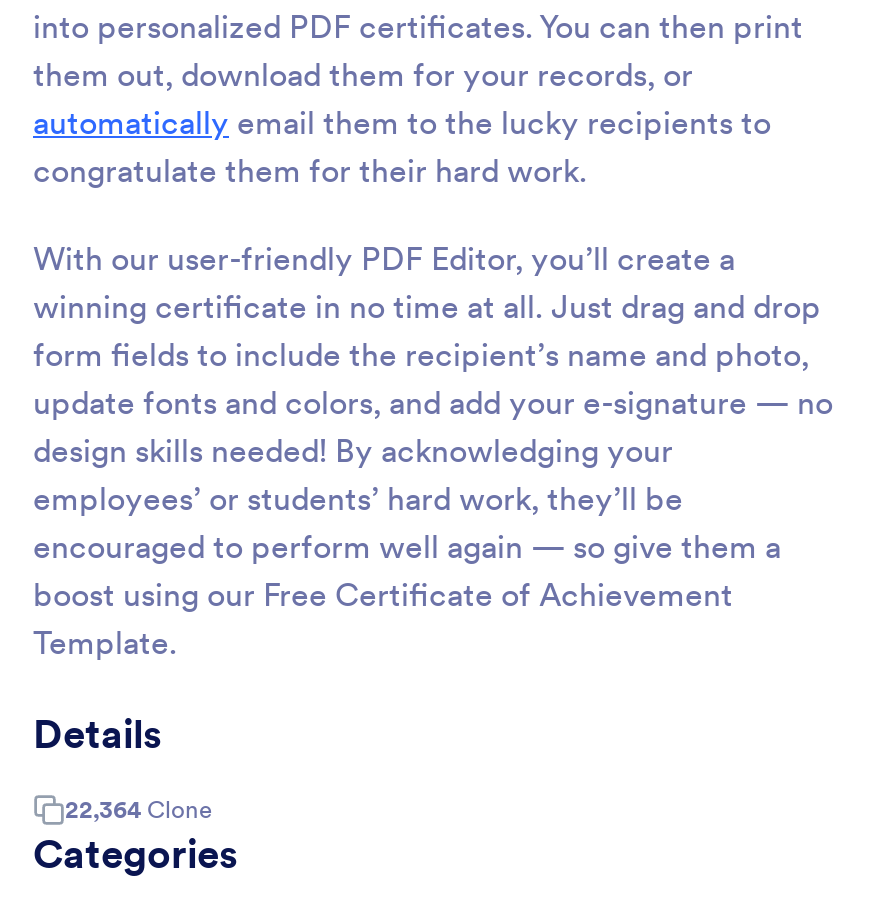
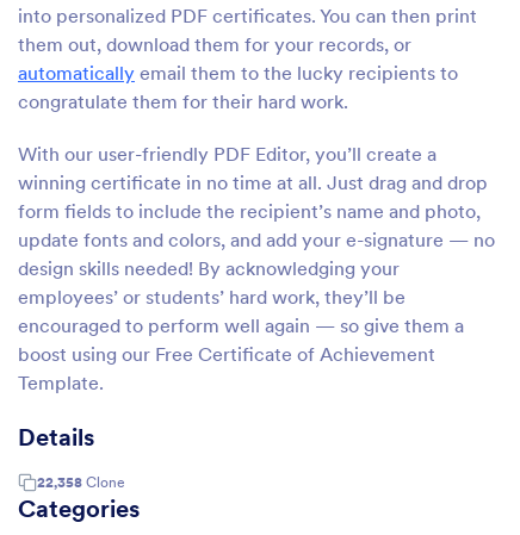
- 22,364 Clone
+ 22,358 Clone
